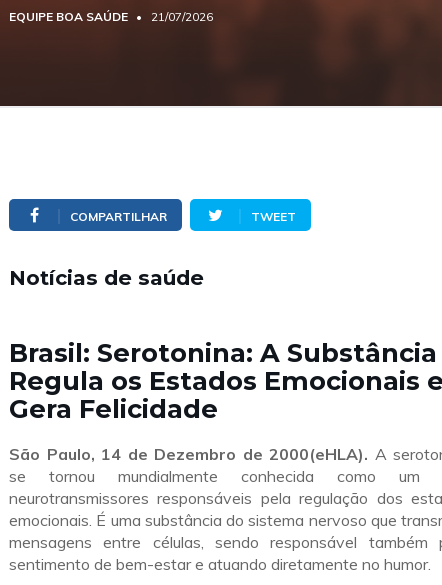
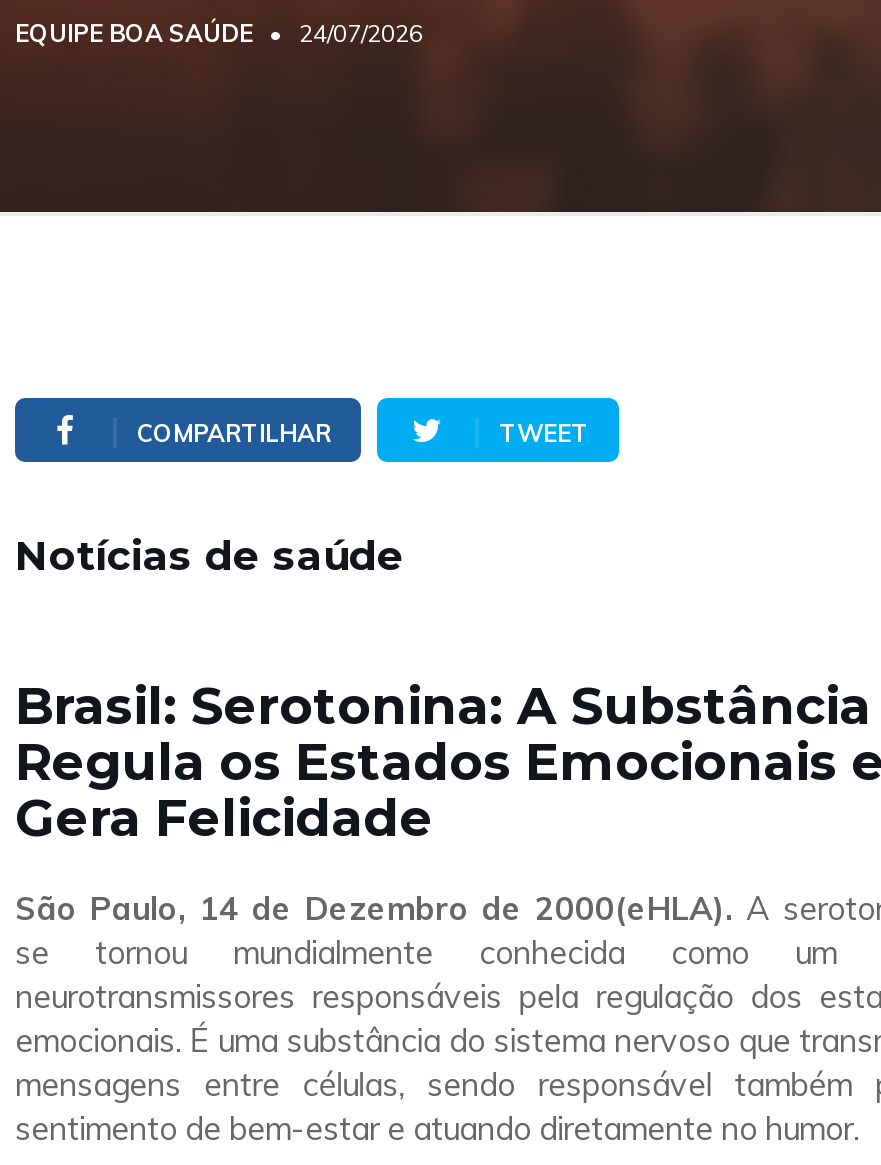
- EQUIPE BOA SAÚDE 21/07/2026
+ EQUIPE BOA SAÚDE 24/07/2026
